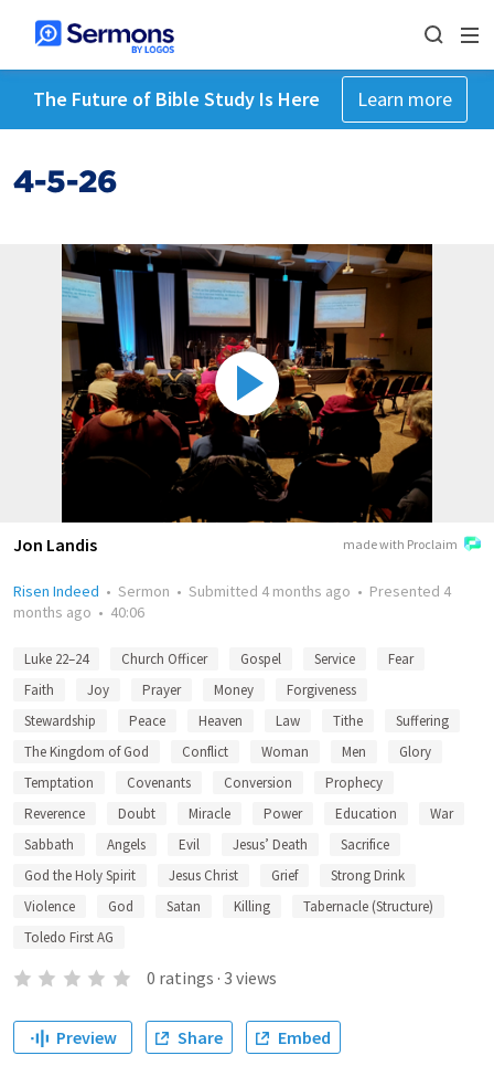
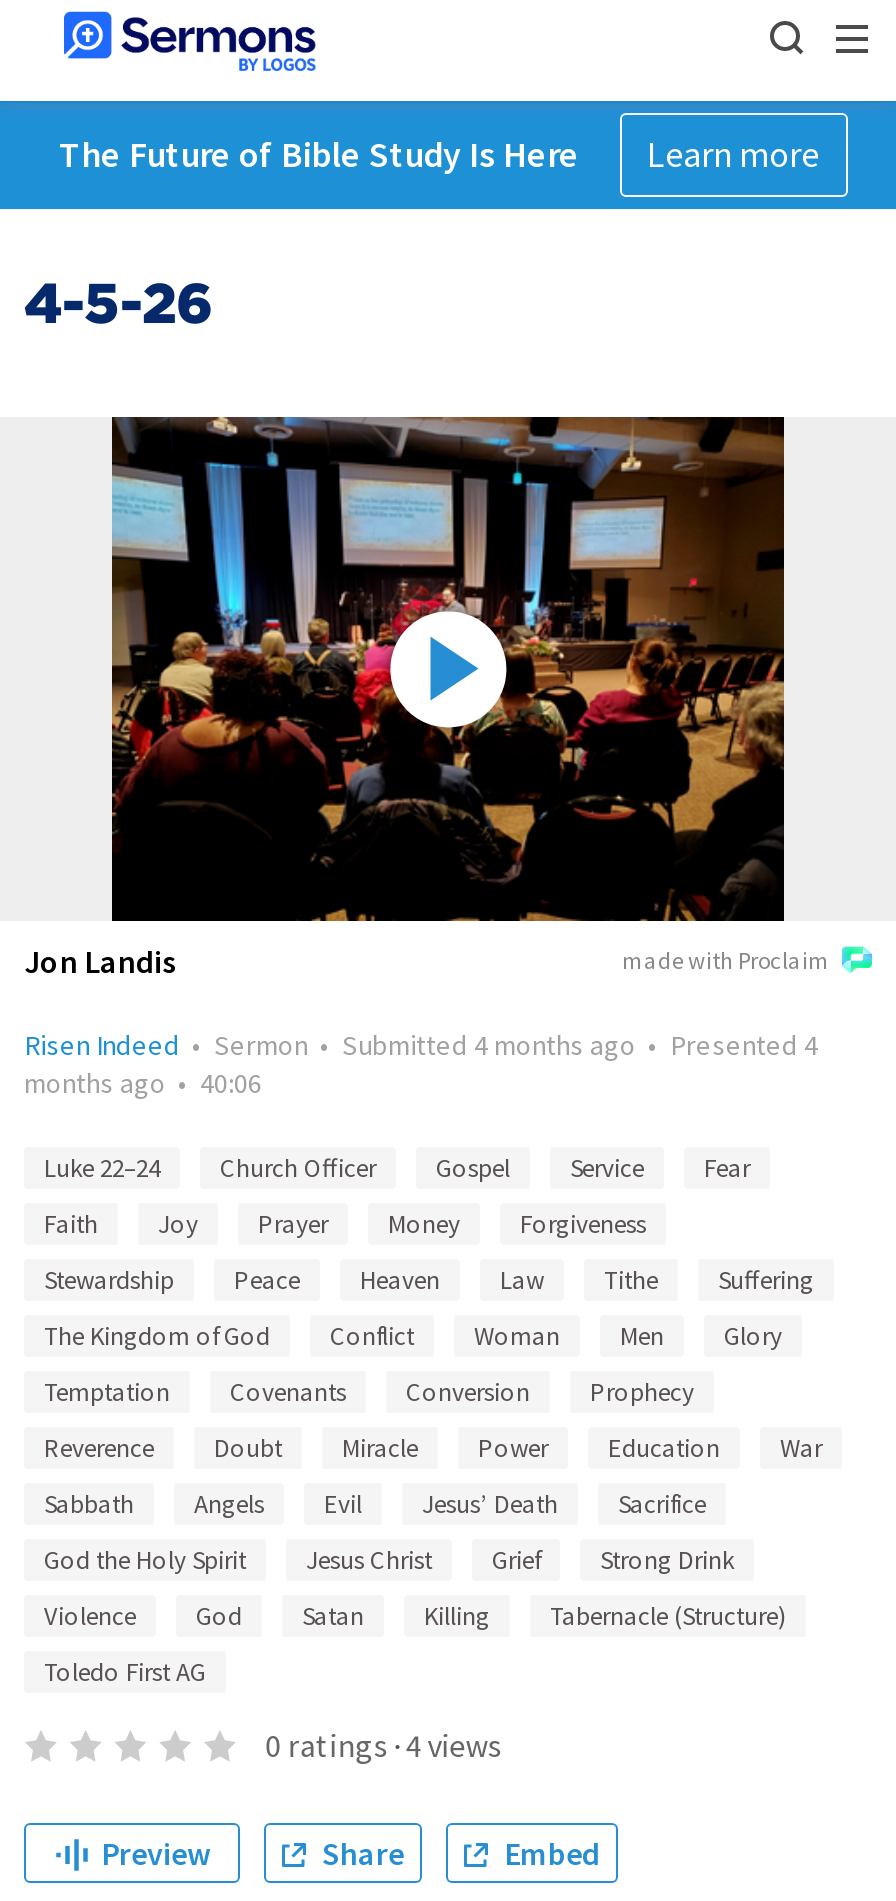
- 0 ratings · 3 views
+ 0 ratings · 4 views
